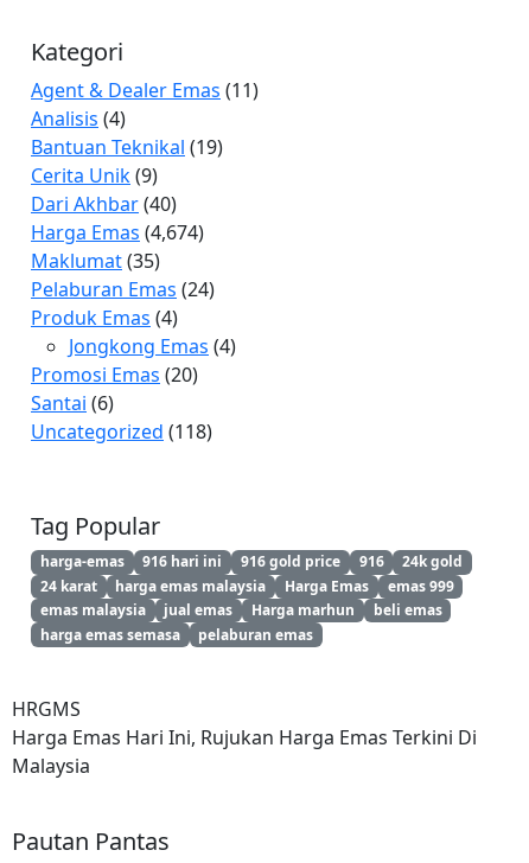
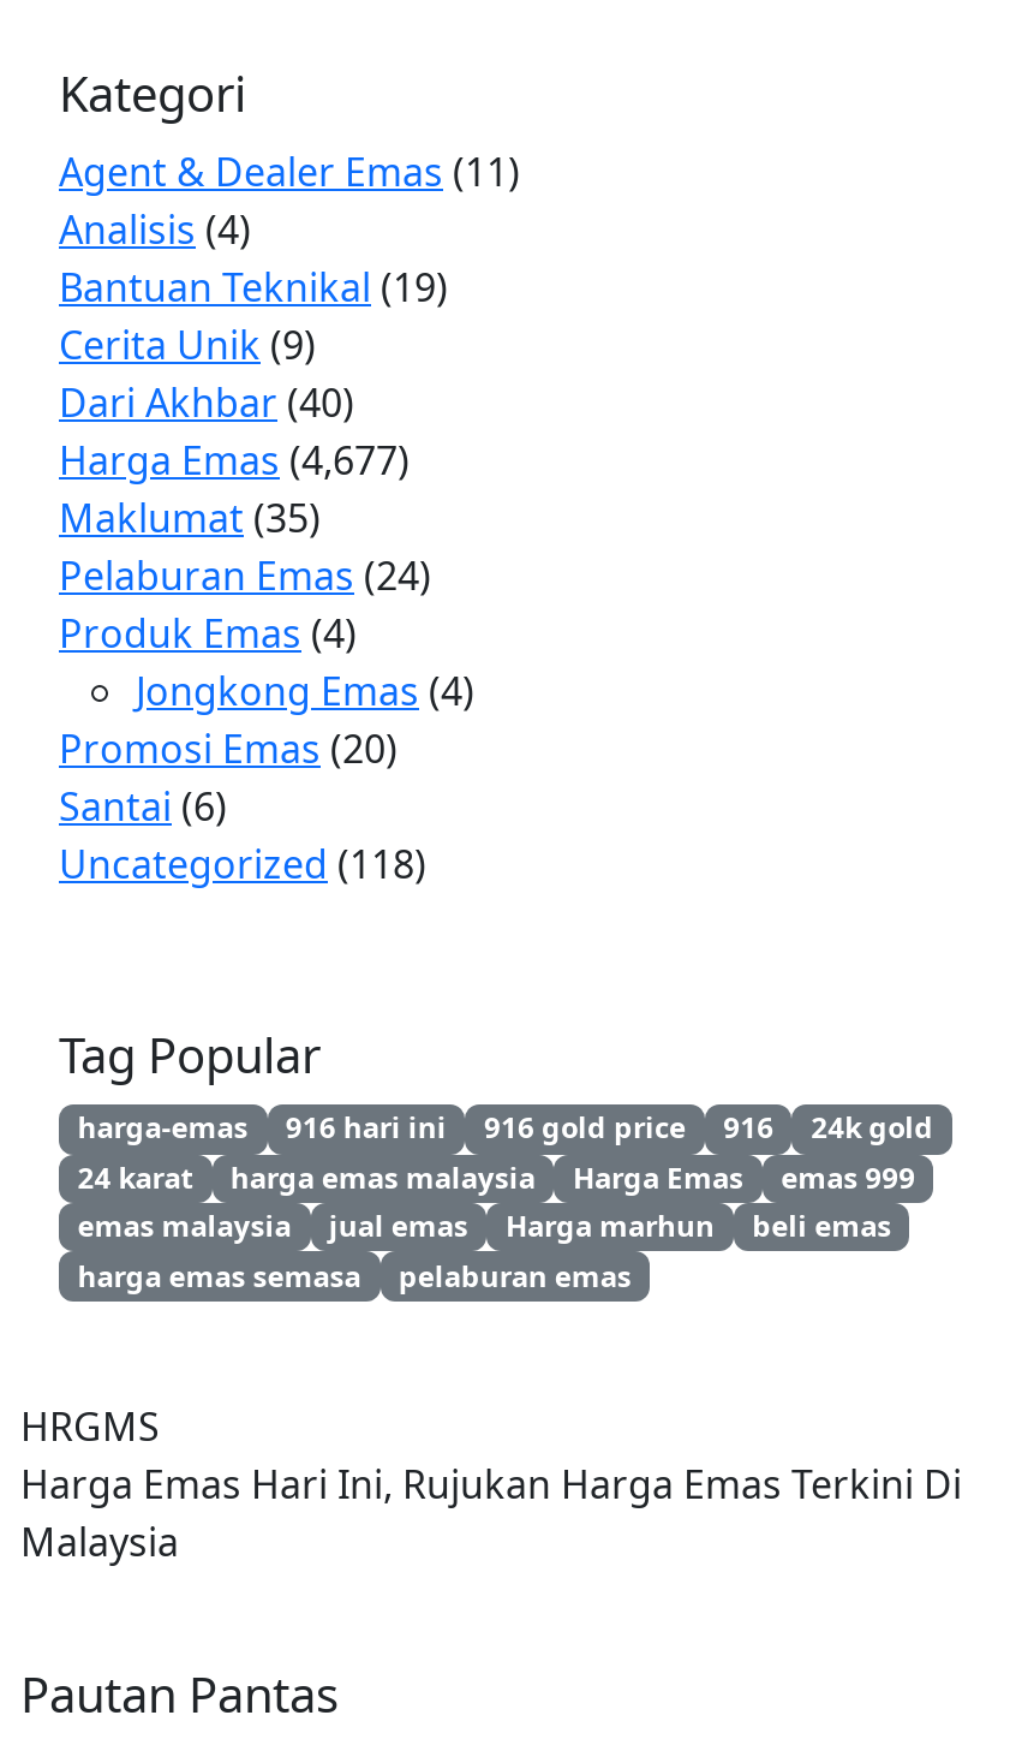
- Harga Emas (4,674)
+ Harga Emas (4,677)
